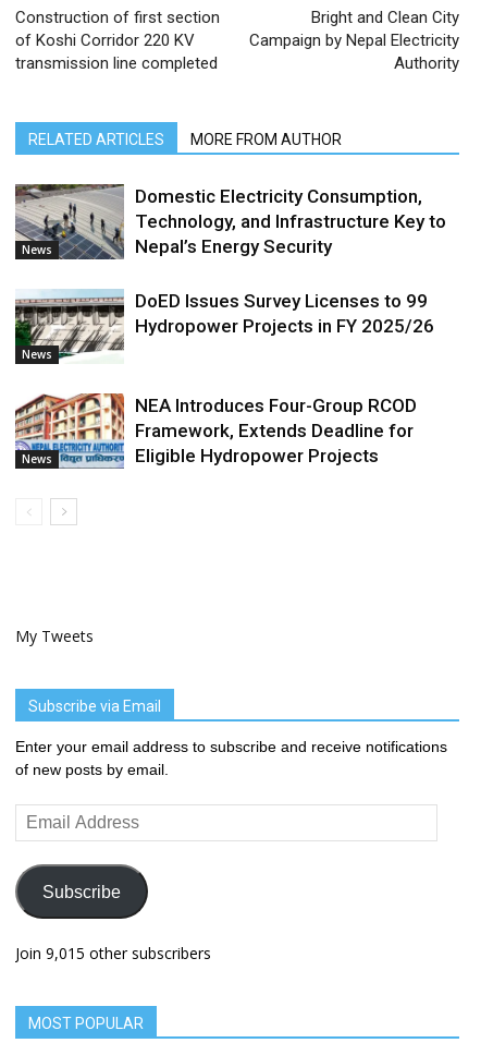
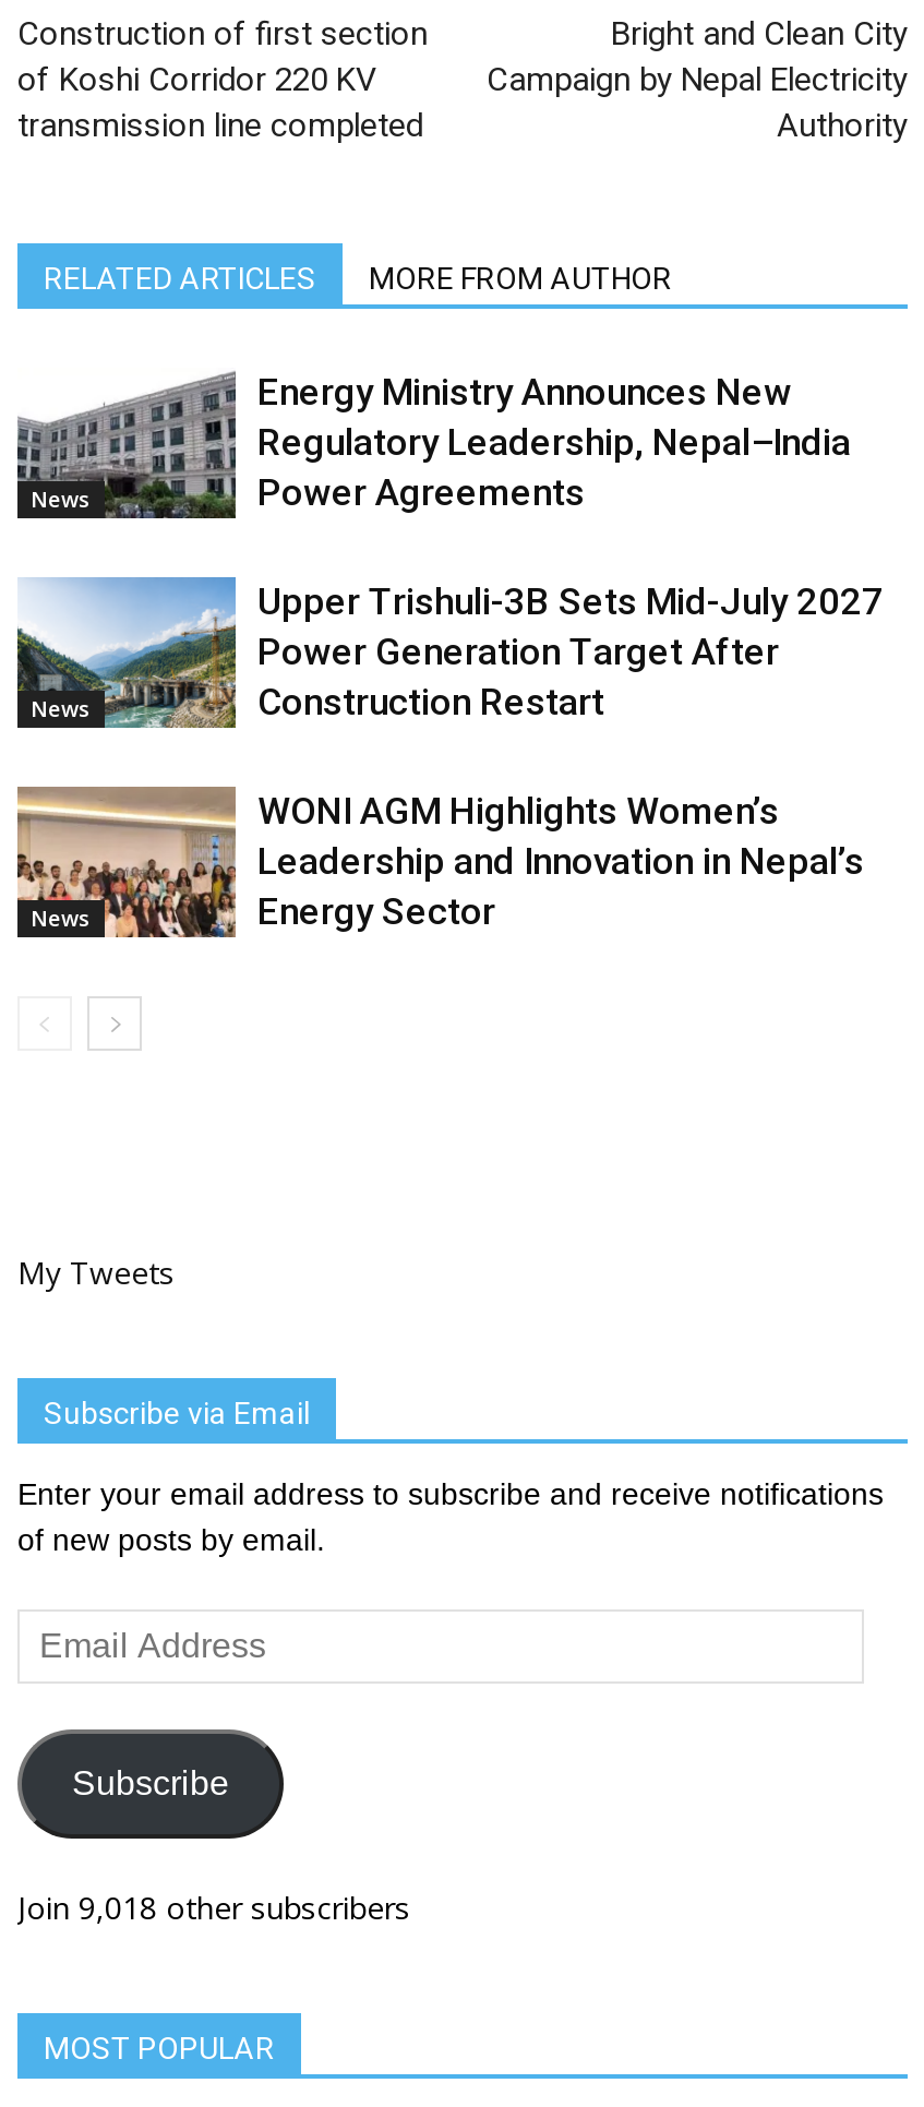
- [image]
- Domestic Electricity Consumption,
- Technology, and Infrastructure Key to
- Nepal’s Energy Security
+ [image]
+ Energy Ministry Announces New
+ Regulatory Leadership, Nepal–India
+ Power Agreements

- [image]
- DoED Issues Survey Licenses to 99
- Hydropower Projects in FY 2025/26
+ [image]
+ Upper Trishuli-3B Sets Mid-July 2027
+ Power Generation Target After
+ Construction Restart

- [image]
- NEA Introduces Four-Group RCOD
- Framework, Extends Deadline for
- Eligible Hydropower Projects
+ [image]
+ WONI AGM Highlights Women’s
+ Leadership and Innovation in Nepal’s
+ Energy Sector

- Join 9,015 other subscribers
+ Join 9,018 other subscribers
